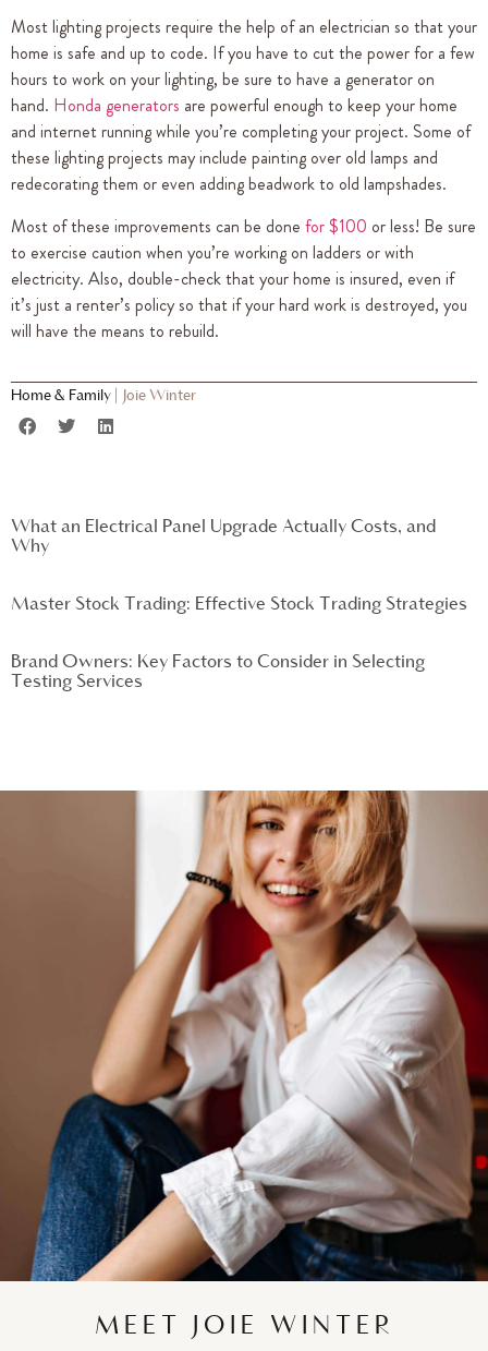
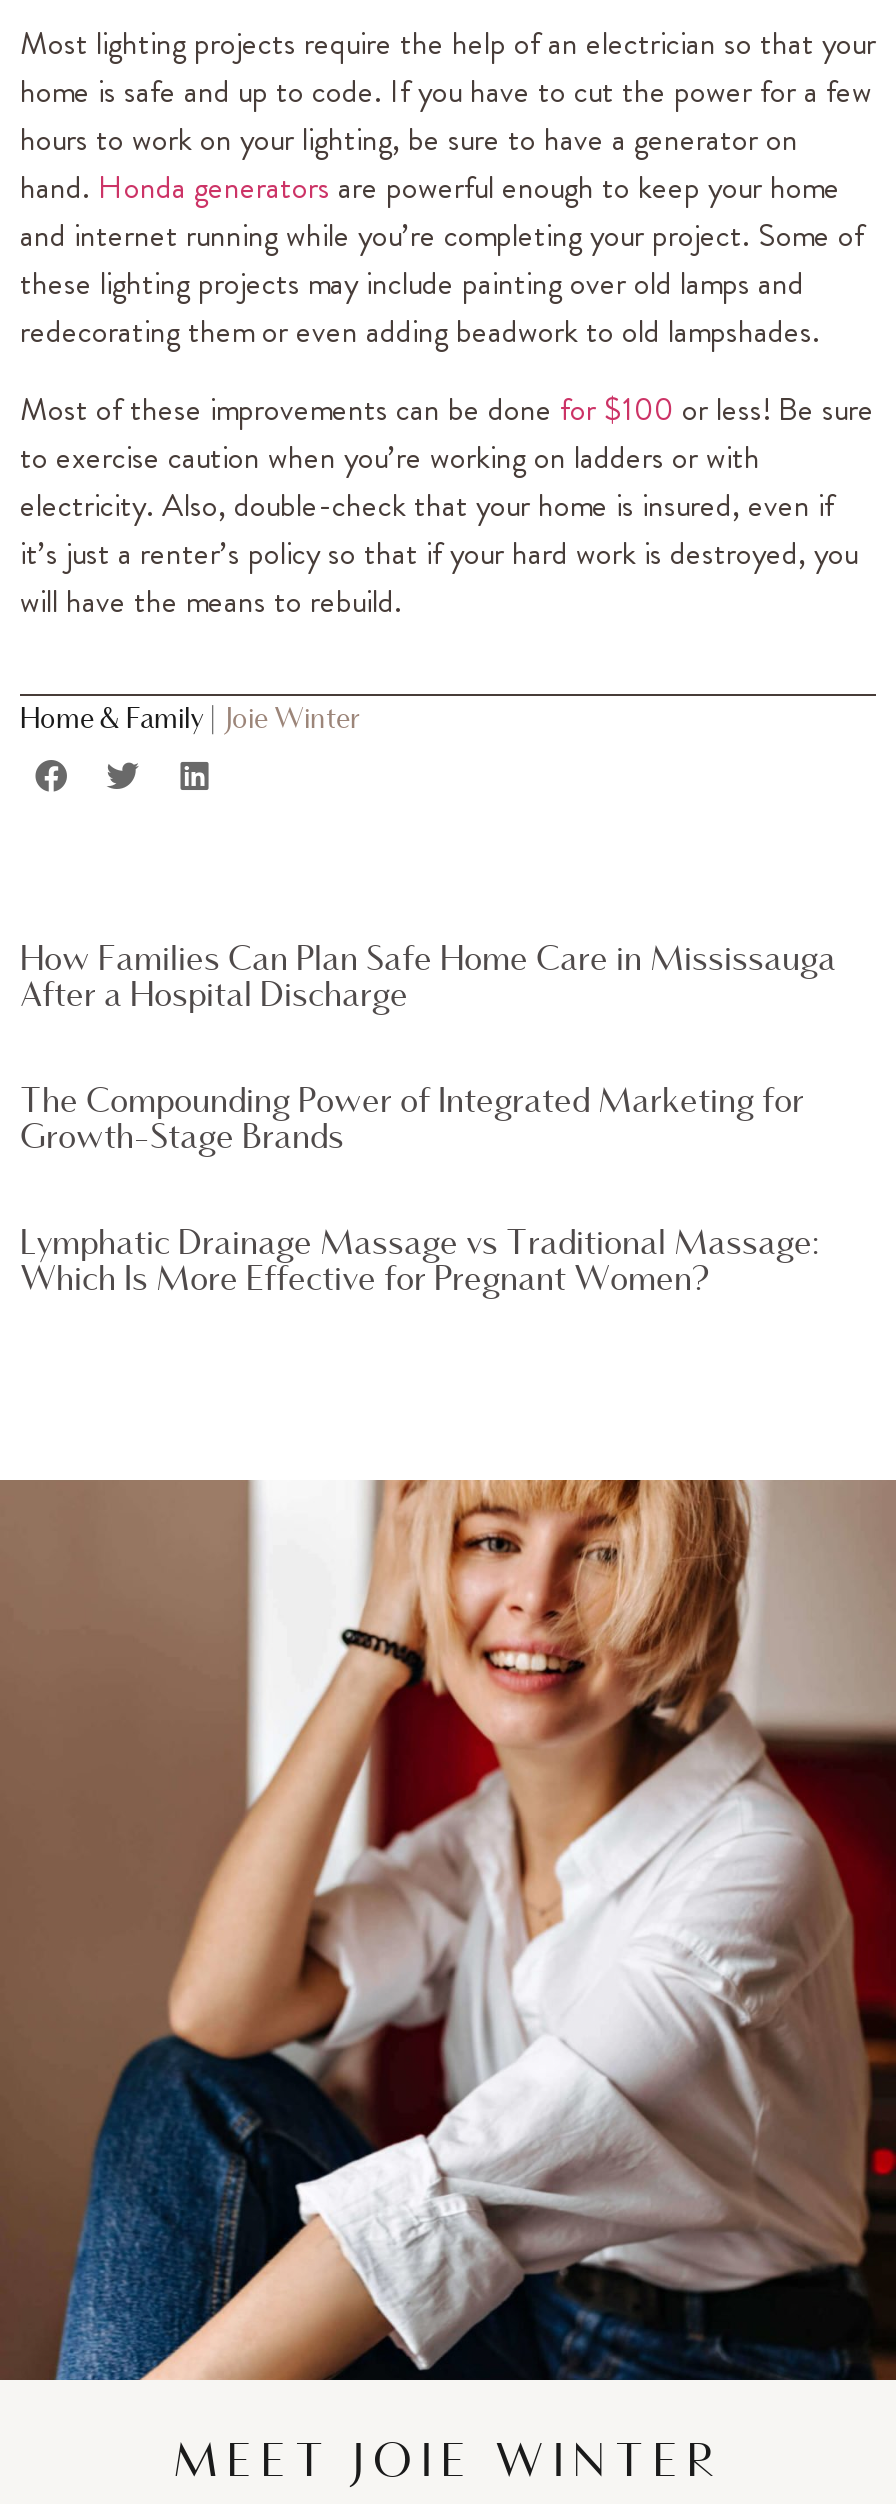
- What an Electrical Panel Upgrade Actually Costs, and
- Why
+ How Families Can Plan Safe Home Care in Mississauga
+ After a Hospital Discharge

- Master Stock Trading: Effective Stock Trading Strategies
+ The Compounding Power of Integrated Marketing for
+ Growth-Stage Brands

- Brand Owners: Key Factors to Consider in Selecting
- Testing Services
+ Lymphatic Drainage Massage vs Traditional Massage:
+ Which Is More Effective for Pregnant Women?
